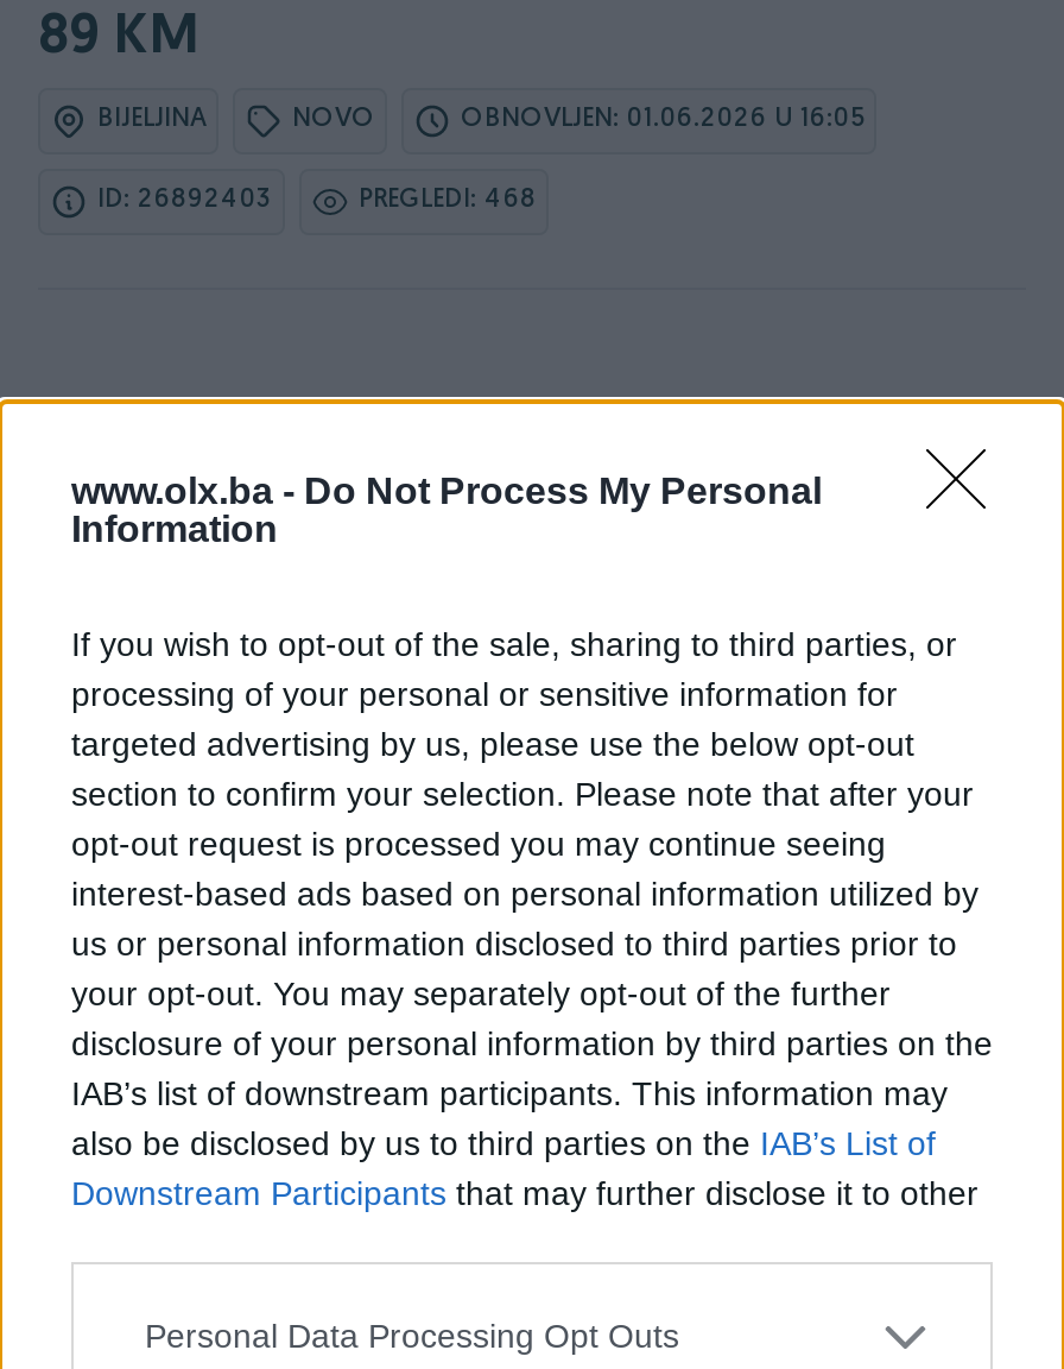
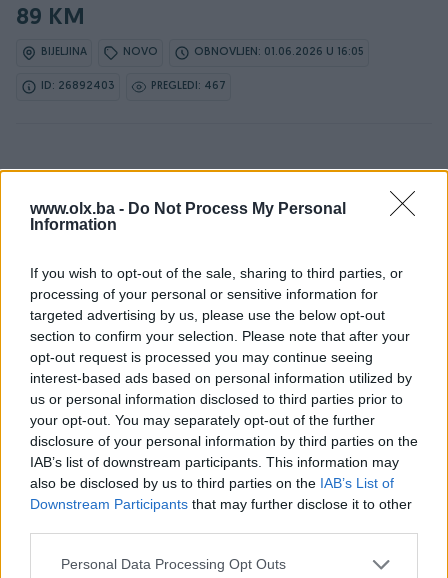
- PREGLEDI: 468
+ PREGLEDI: 467
